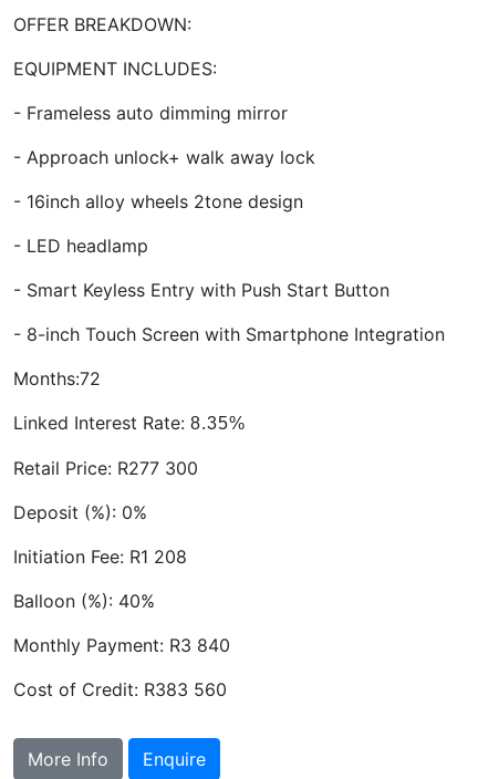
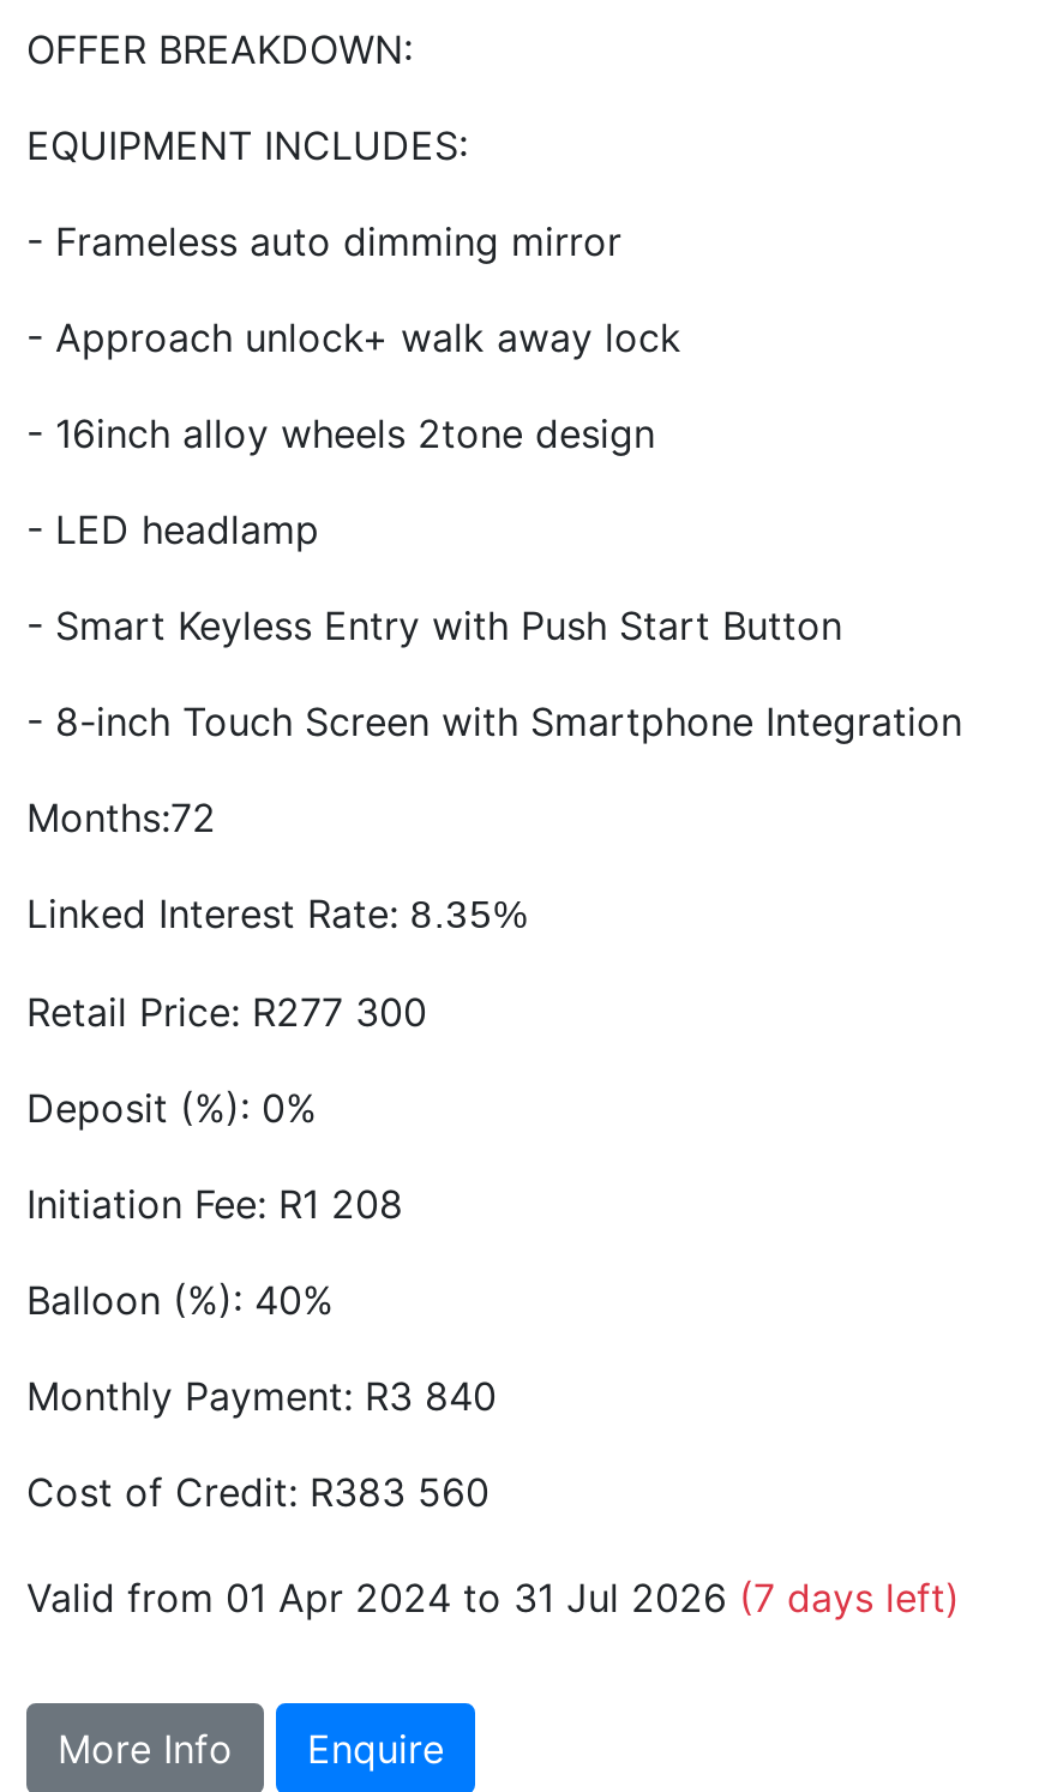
+ Valid from 01 Apr 2024 to 31 Jul 2026 (7 days left)
